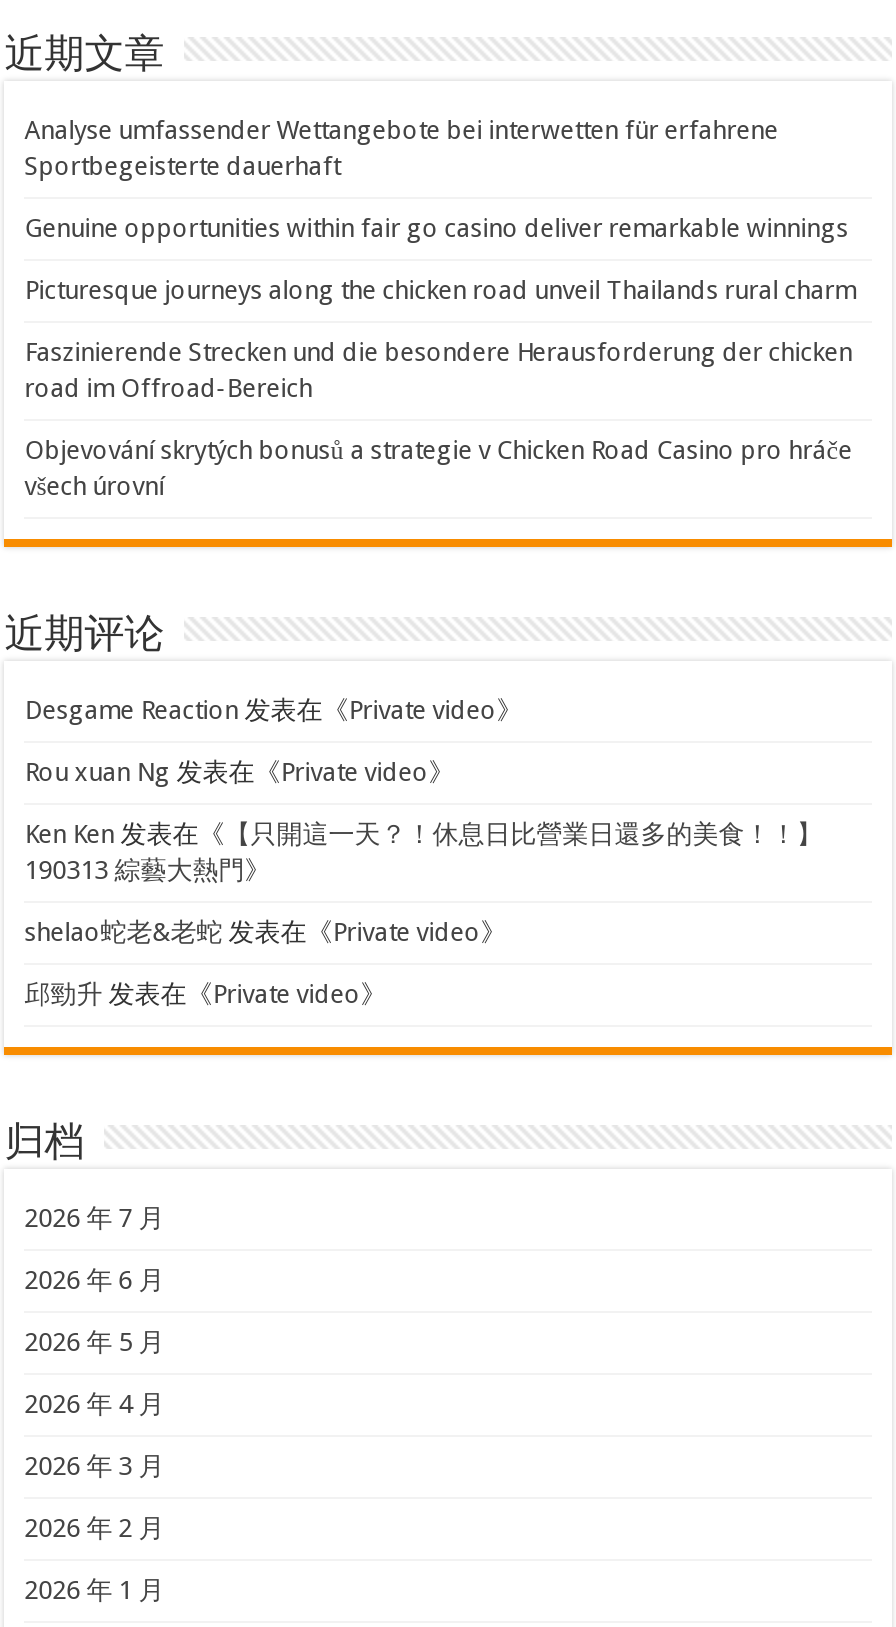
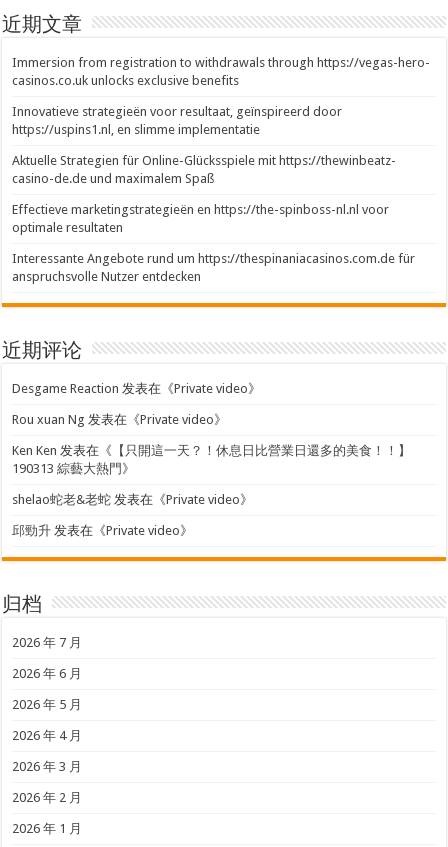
- Analyse umfassender Wettangebote bei interwetten für erfahrene
- Sportbegeisterte dauerhaft
+ Immersion from registration to withdrawals through https://vegas-hero-
+ casinos.co.uk unlocks exclusive benefits

- Genuine opportunities within fair go casino deliver remarkable winnings
+ Innovatieve strategieën voor resultaat, geïnspireerd door
+ https://uspins1.nl, en slimme implementatie

- Picturesque journeys along the chicken road unveil Thailands rural charm
+ Aktuelle Strategien für Online-Glücksspiele mit https://thewinbeatz-
+ casino-de.de und maximalem Spaß

- Faszinierende Strecken und die besondere Herausforderung der chicken
- road im Offroad-Bereich
+ Effectieve marketingstrategieën en https://the-spinboss-nl.nl voor
+ optimale resultaten

- Objevování skrytých bonusů a strategie v Chicken Road Casino pro hráče
- všech úrovní
+ Interessante Angebote rund um https://thespinaniacasinos.com.de für
+ anspruchsvolle Nutzer entdecken
